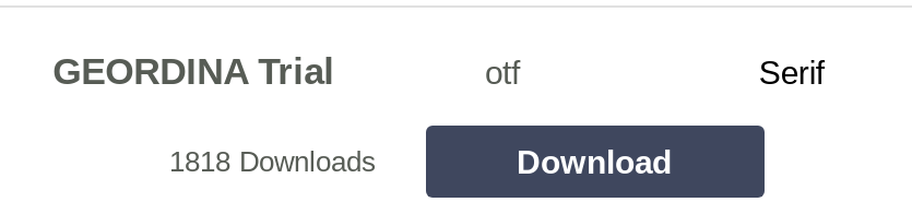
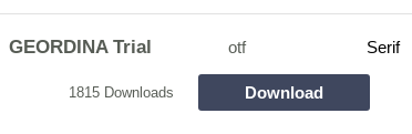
- 1818 Downloads
+ 1815 Downloads
